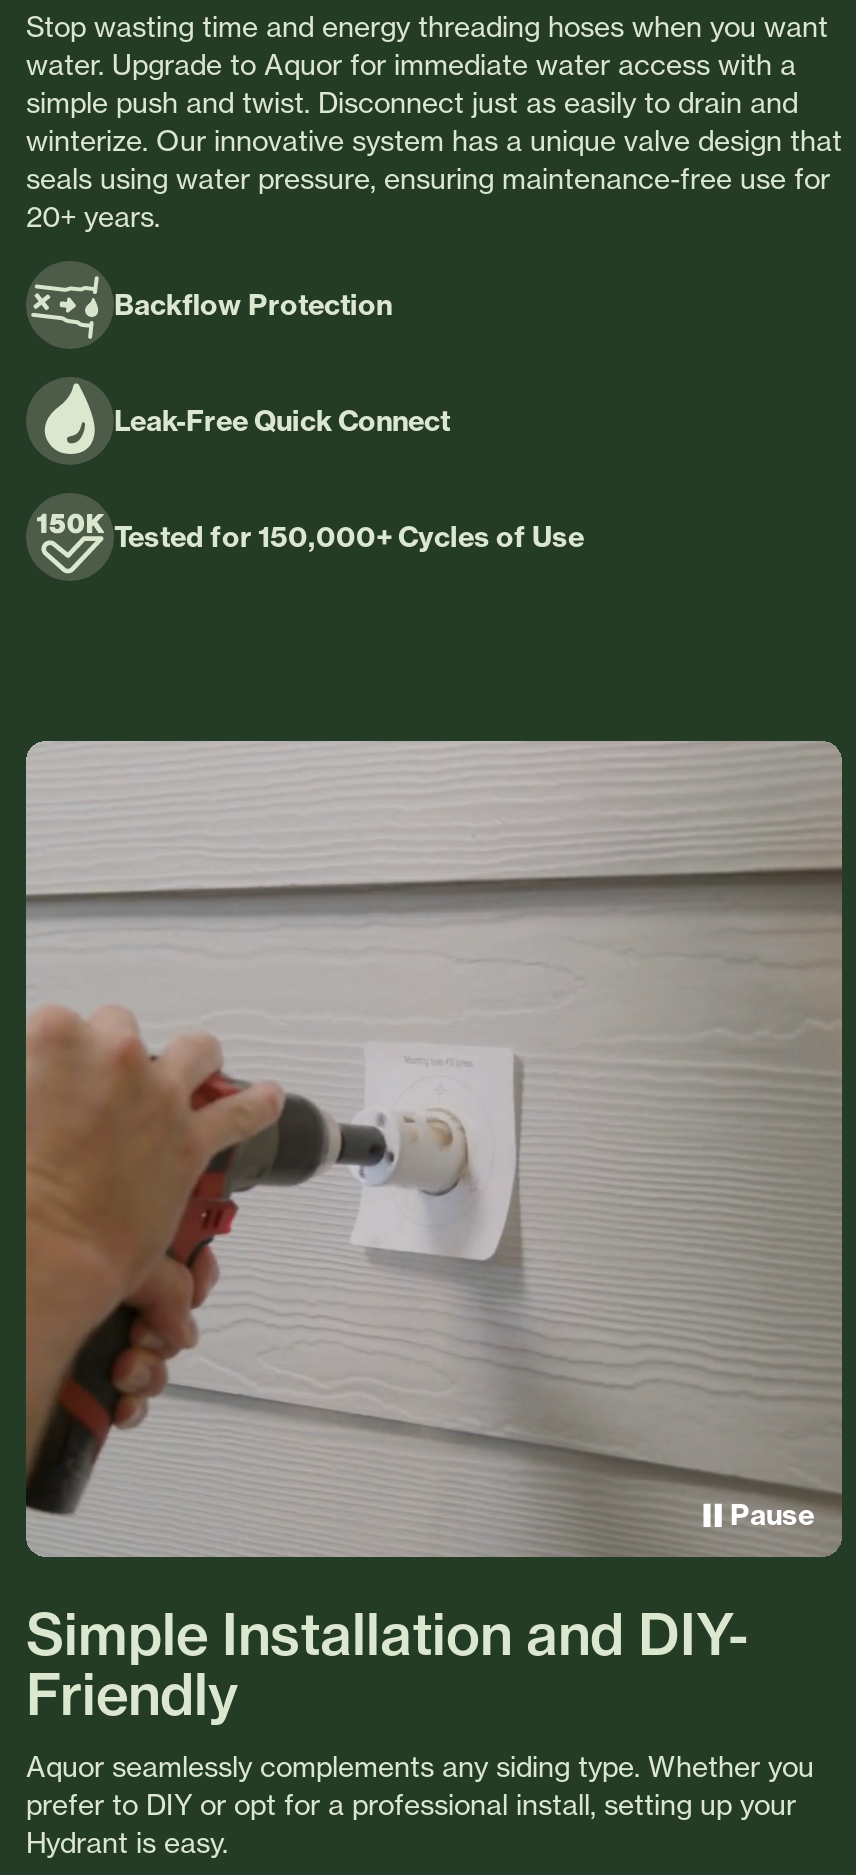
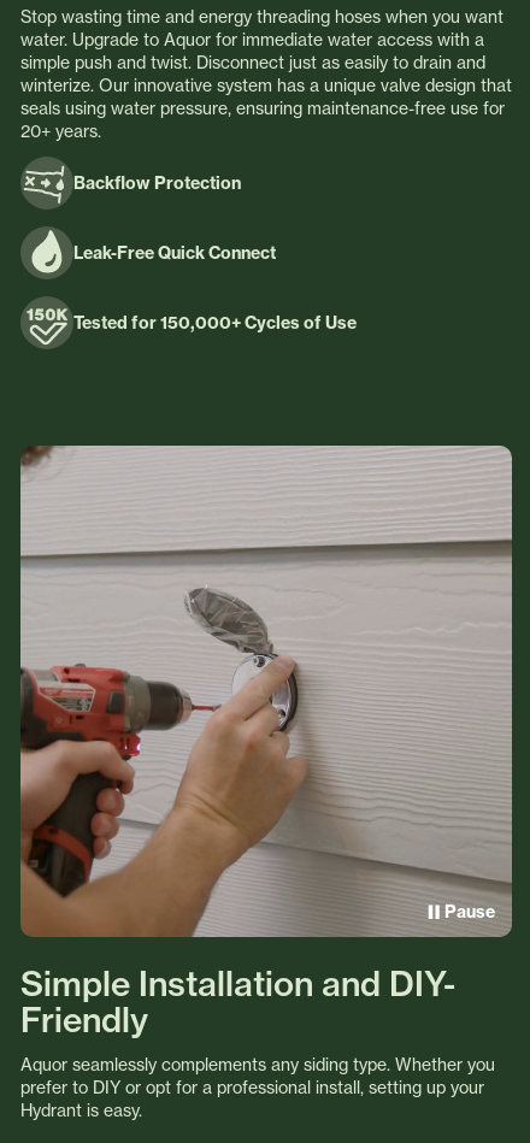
- [image]
+ [image]
